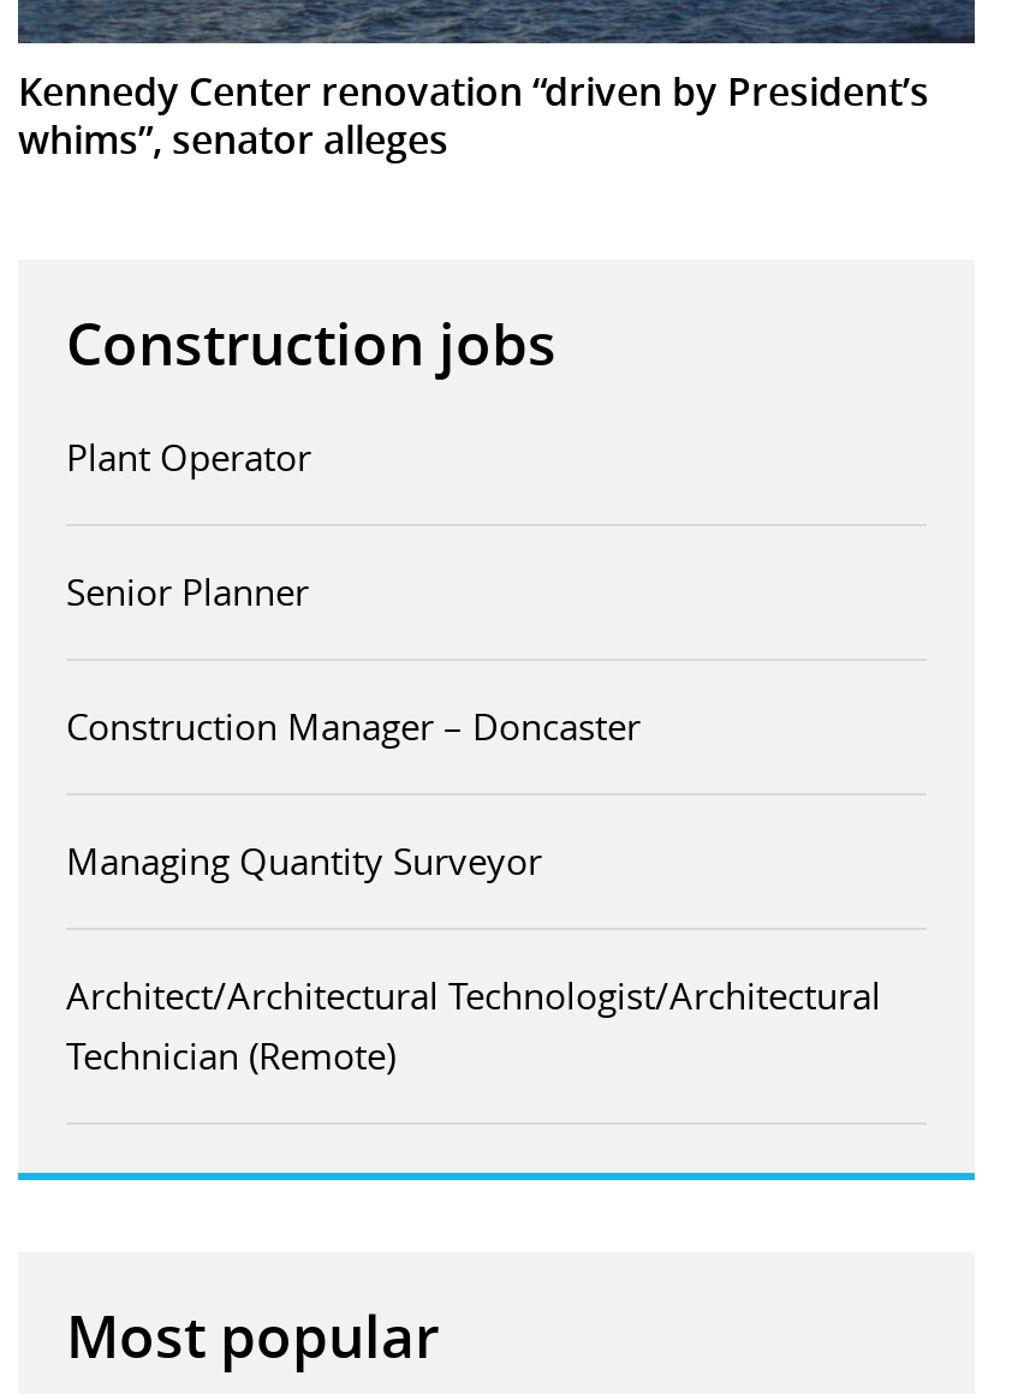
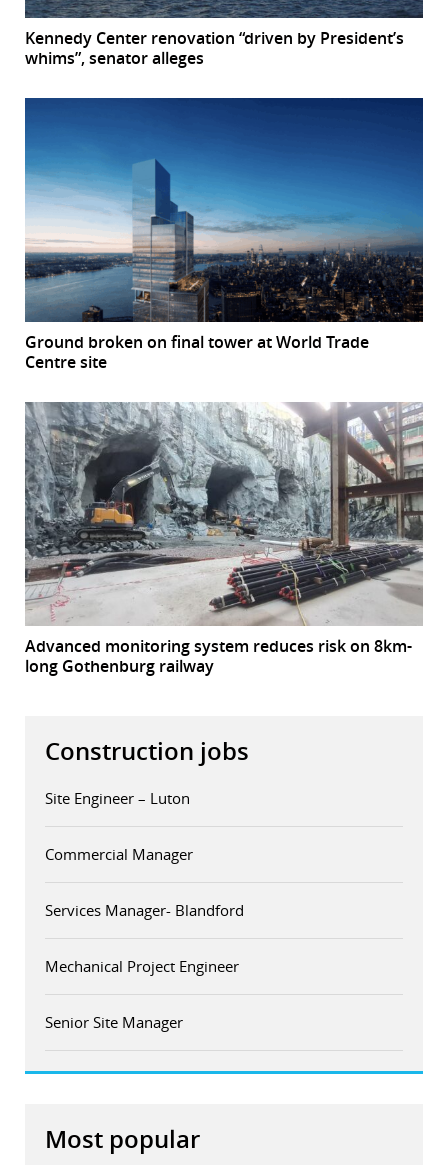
+ [image]
+ Ground broken on final tower at World Trade
+ Centre site

+ [image]
+ Advanced monitoring system reduces risk on 8km-
+ long Gothenburg railway

moved down: Construction jobs

- Plant Operator
+ Site Engineer – Luton

- Senior Planner
+ Commercial Manager

- Construction Manager – Doncaster
+ Services Manager- Blandford

- Managing Quantity Surveyor
+ Mechanical Project Engineer

- Architect/Architectural Technologist/Architectural
- Technician (Remote)
+ Senior Site Manager
